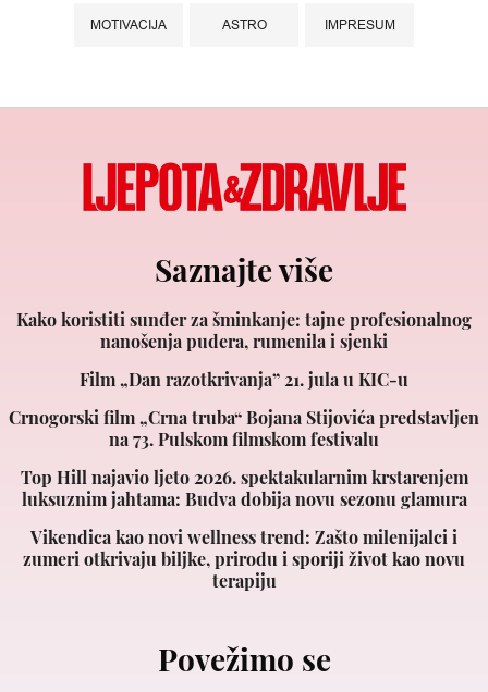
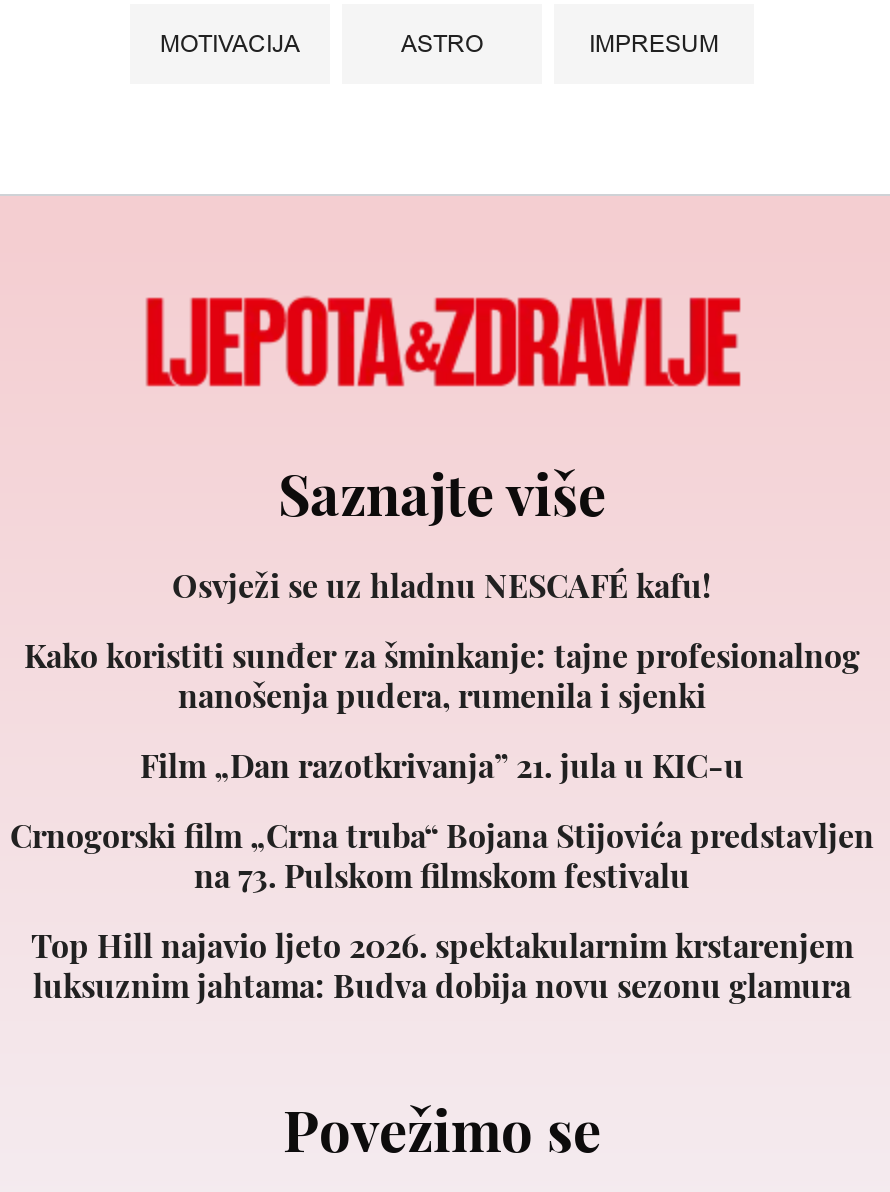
+ Osvježi se uz hladnu NESCAFÉ kafu!

moved down: Kako koristiti sunđer za šminkanje: tajne profesionalnog | nanošenja pudera, rumenila i sjenki | Film „Dan razotkrivanja” 21. jula u KIC-u | Crnogorski film „Crna truba“ Bojana Stijovića predstavljen | na 73. Pulskom filmskom festivalu | Top Hill najavio ljeto 2026. spektakularnim krstarenjem | luksuznim jahtama: Budva dobija novu sezonu glamura

- Vikendica kao novi wellness trend: Zašto milenijalci i
- zumeri otkrivaju biljke, prirodu i sporiji život kao novu
- terapiju
